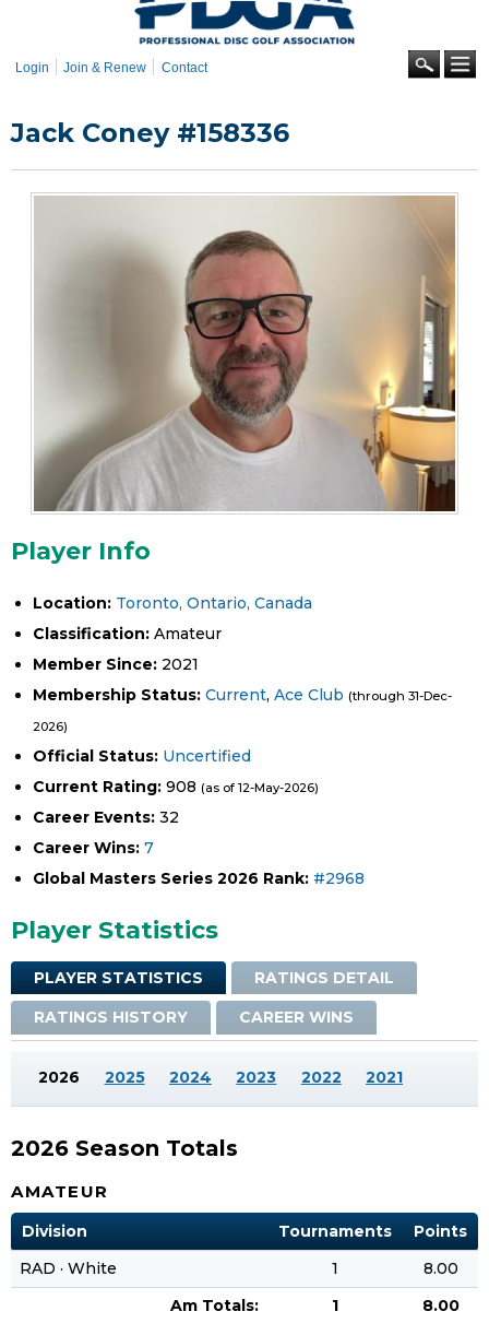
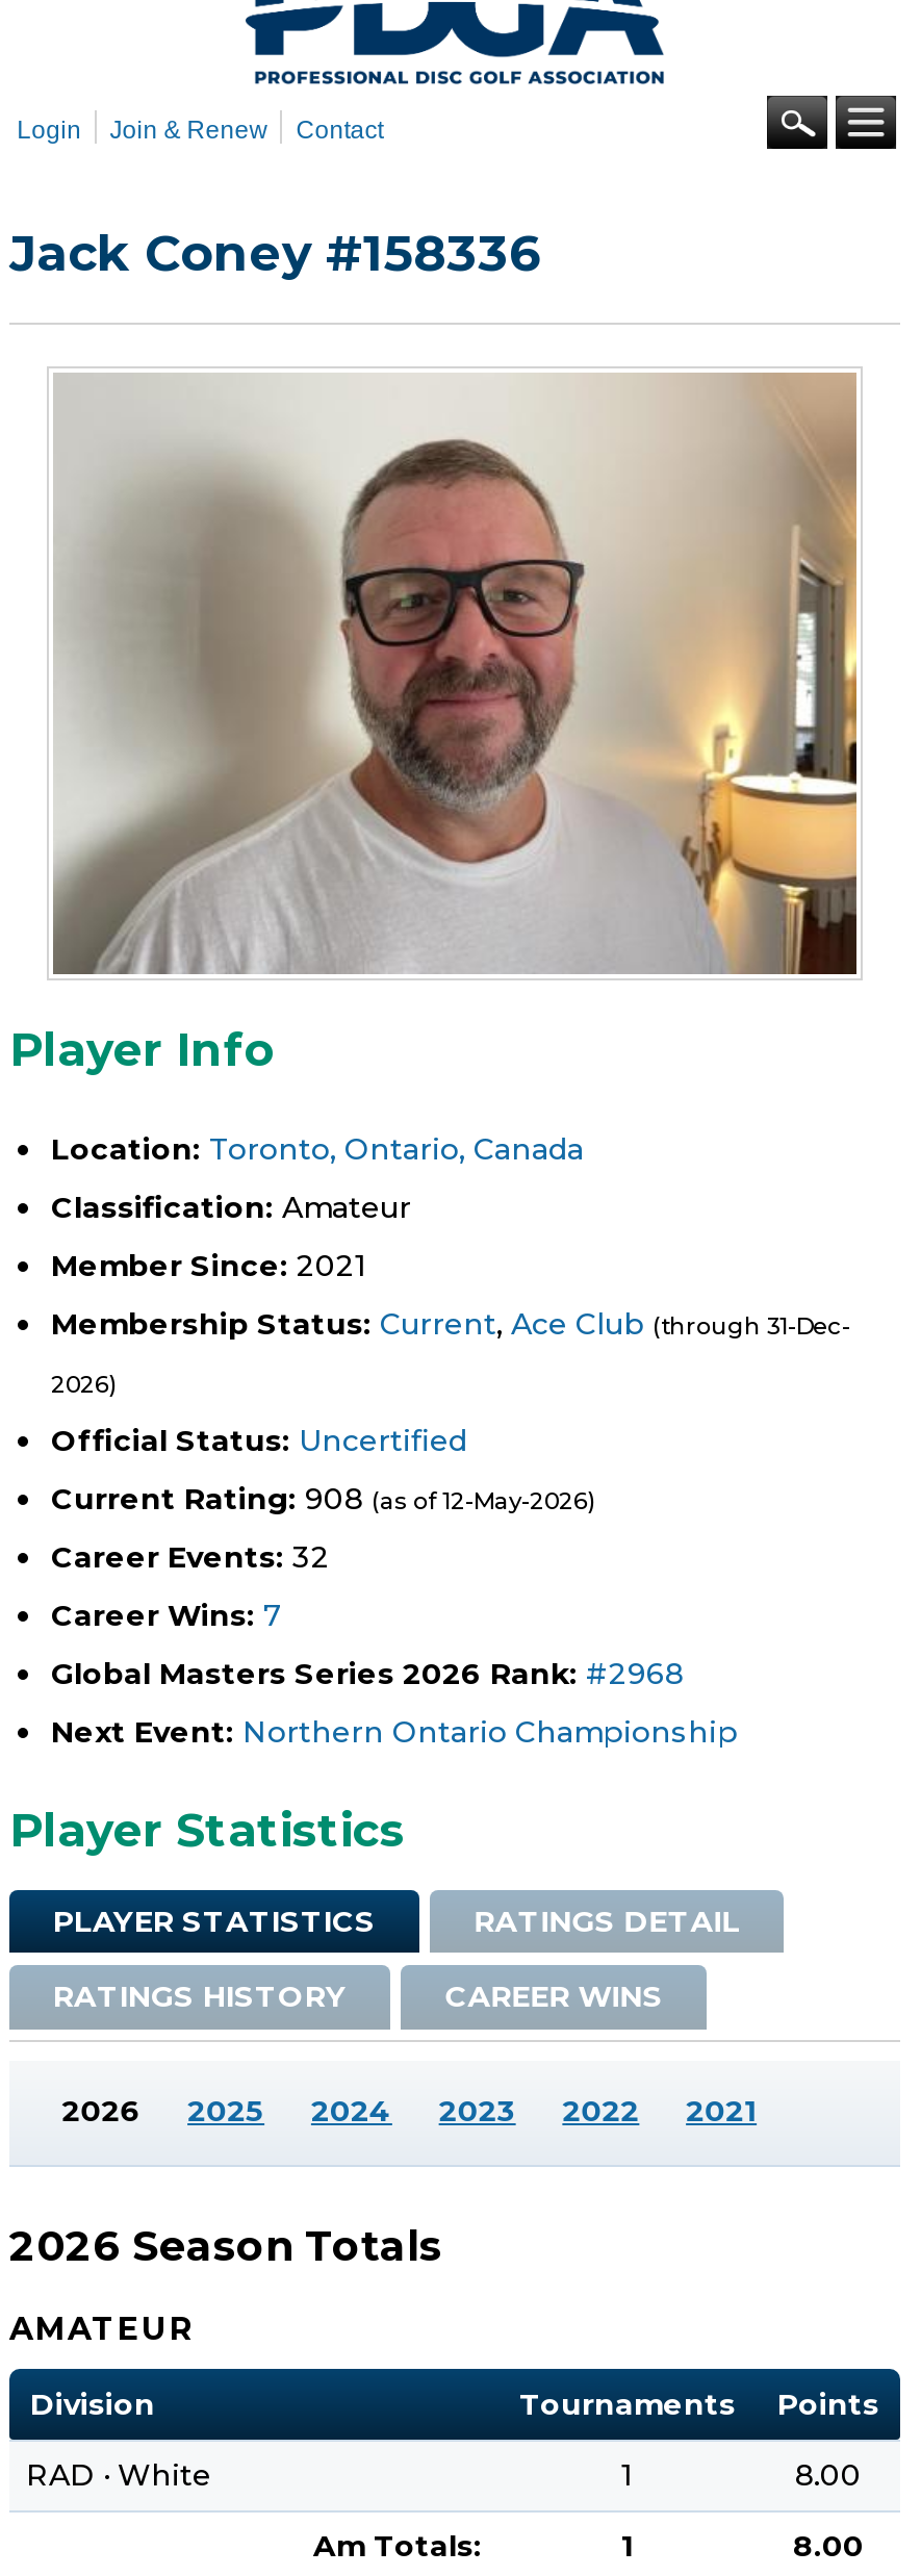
+ Next Event: Northern Ontario Championship
